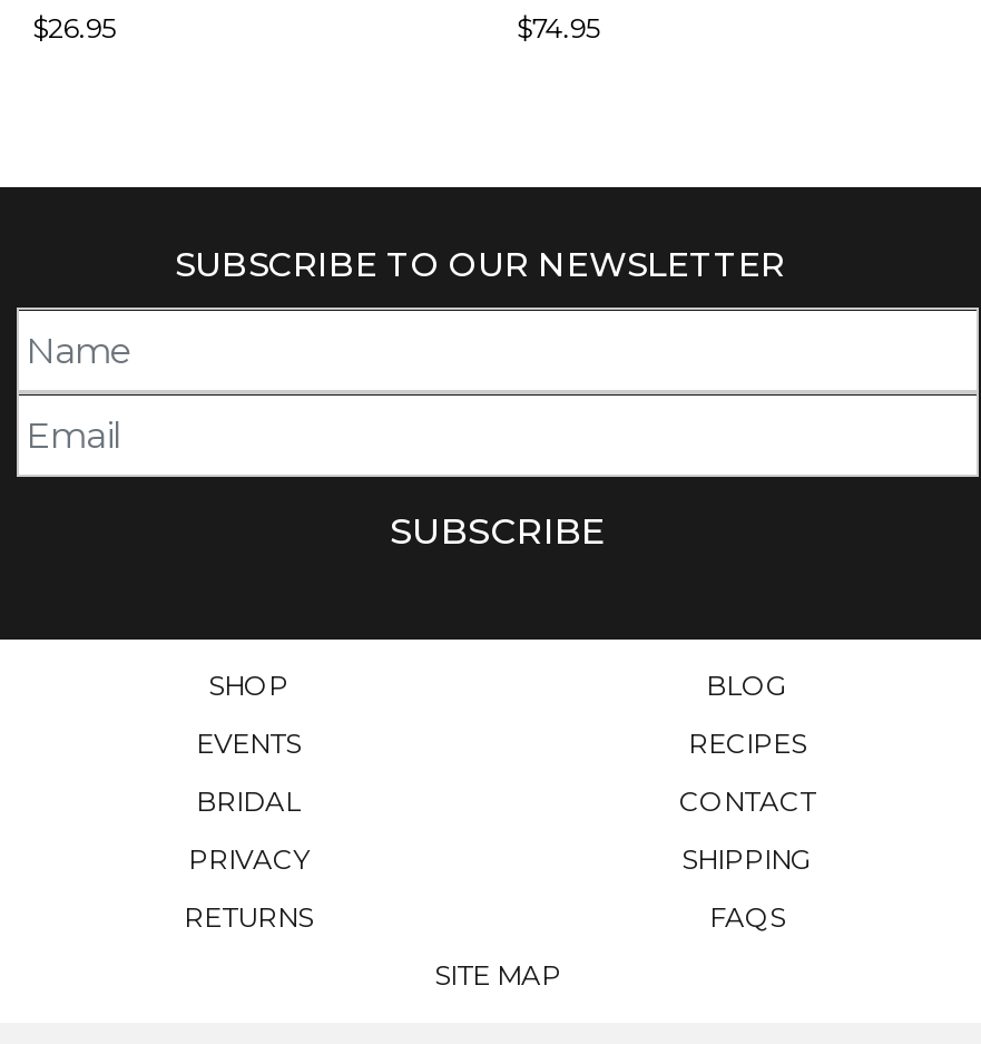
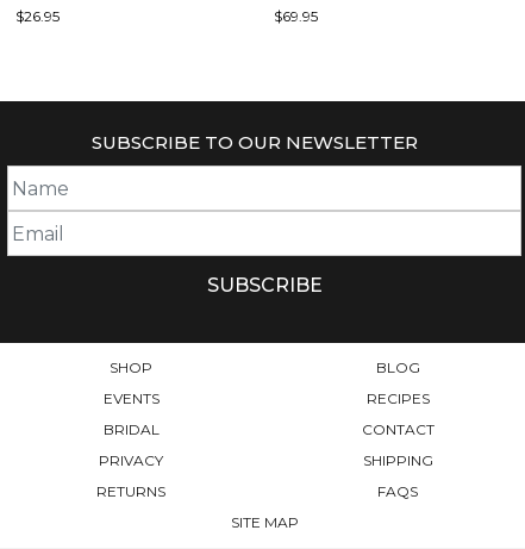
- $74.95
+ $69.95
